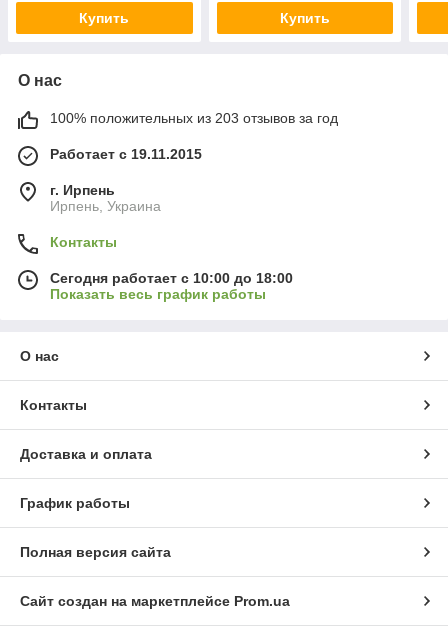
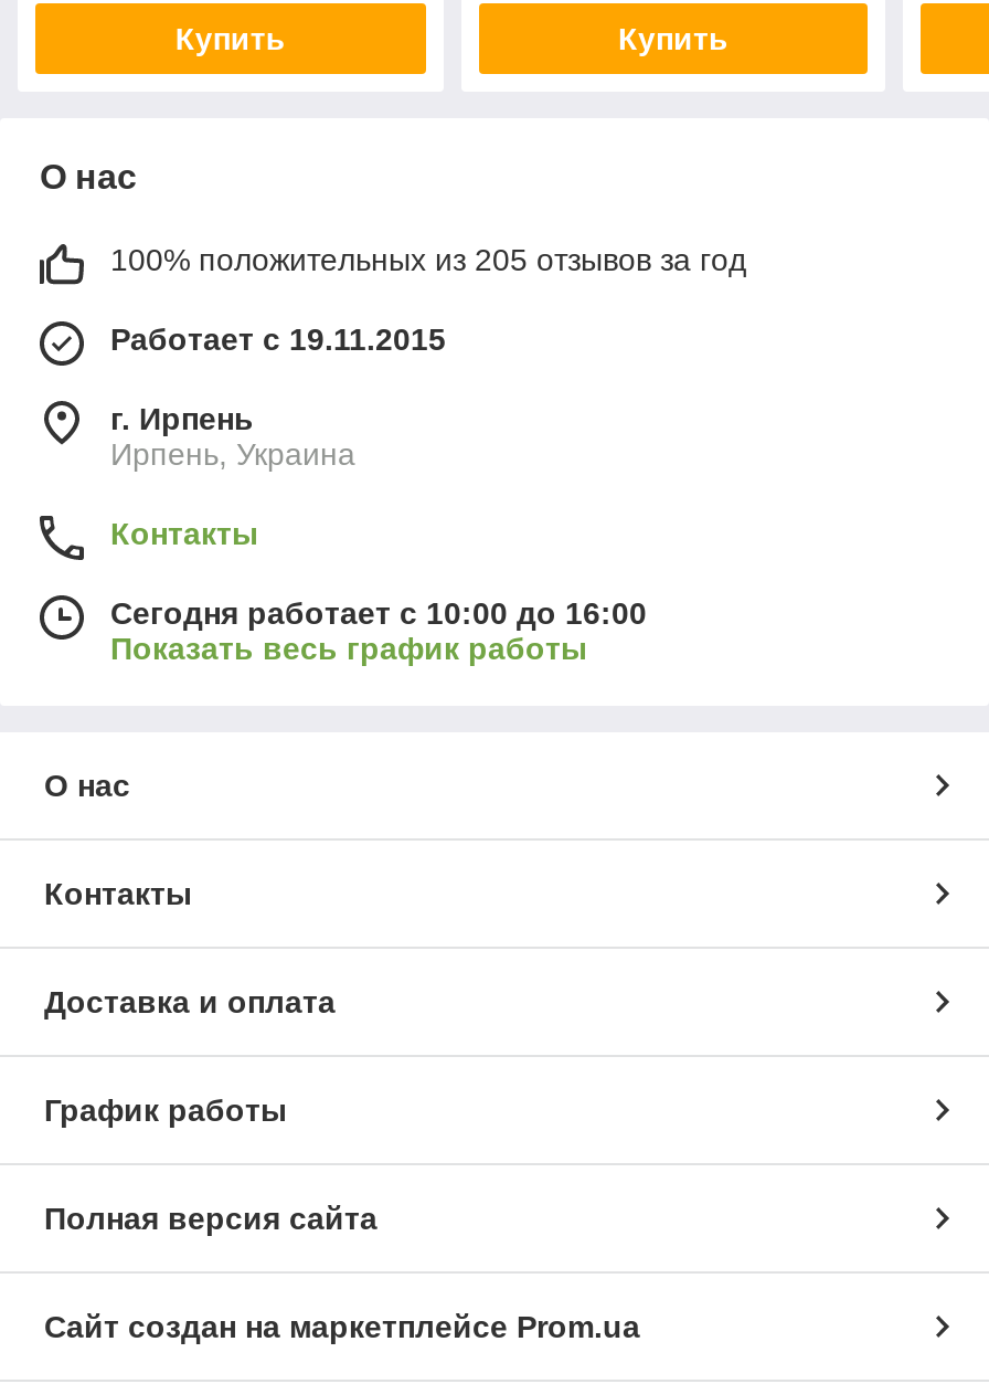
- 100% положительных из 203 отзывов за год
+ 100% положительных из 205 отзывов за год

- Сегодня работает с 10:00 до 18:00
+ Сегодня работает с 10:00 до 16:00
